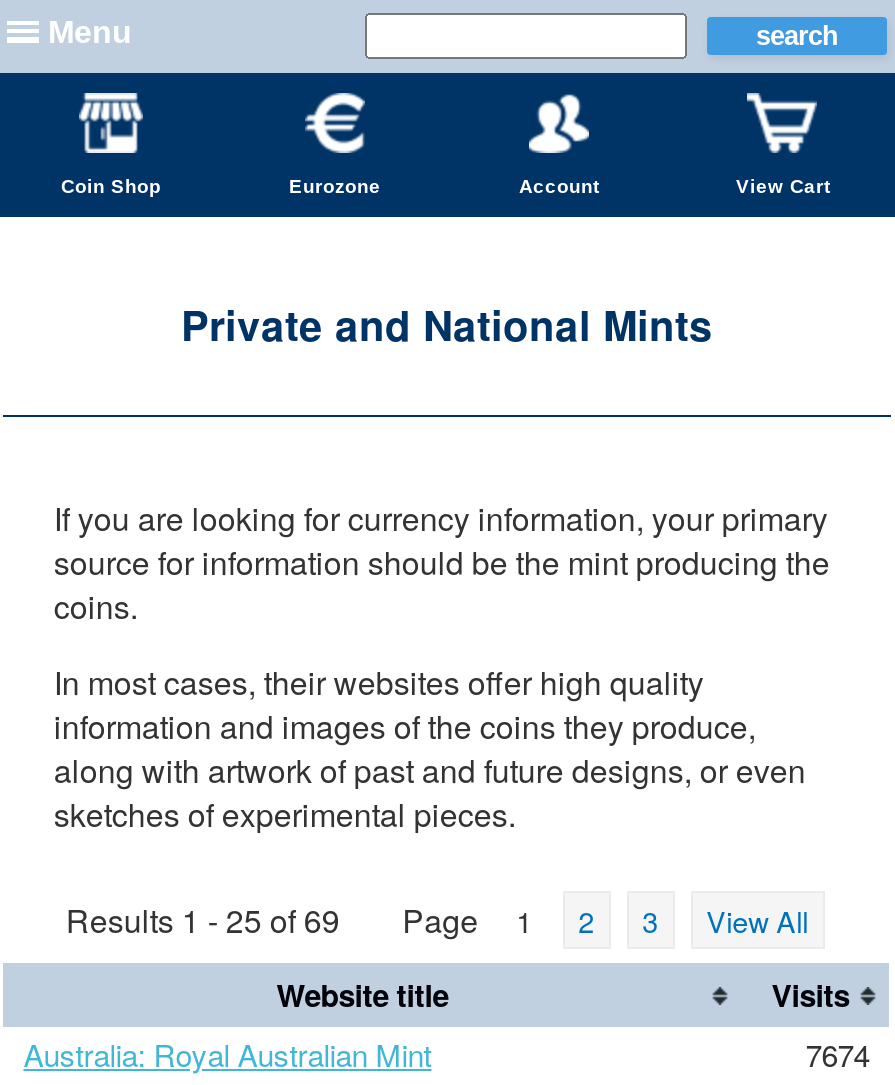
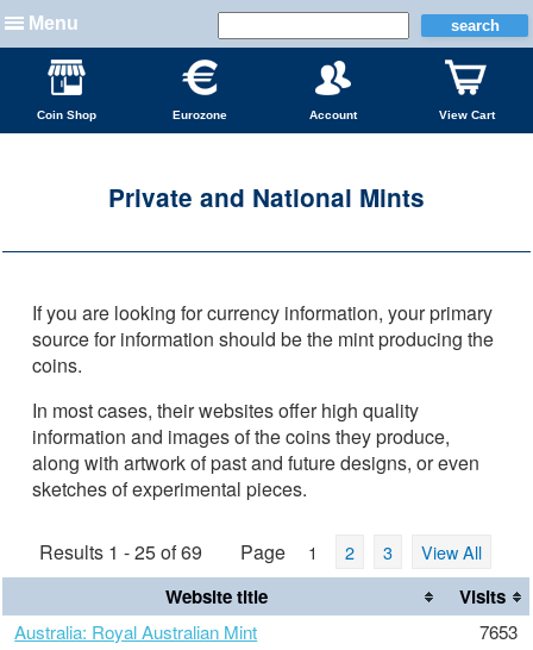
- 7674
+ 7653
